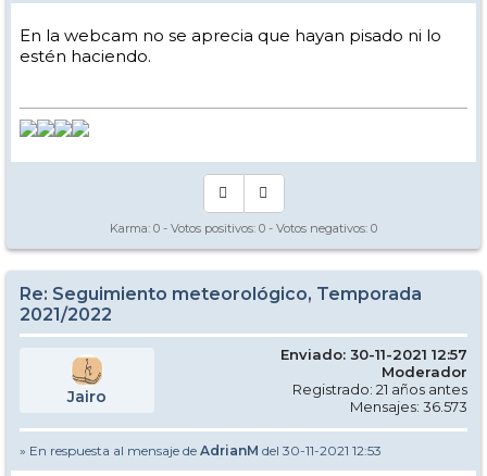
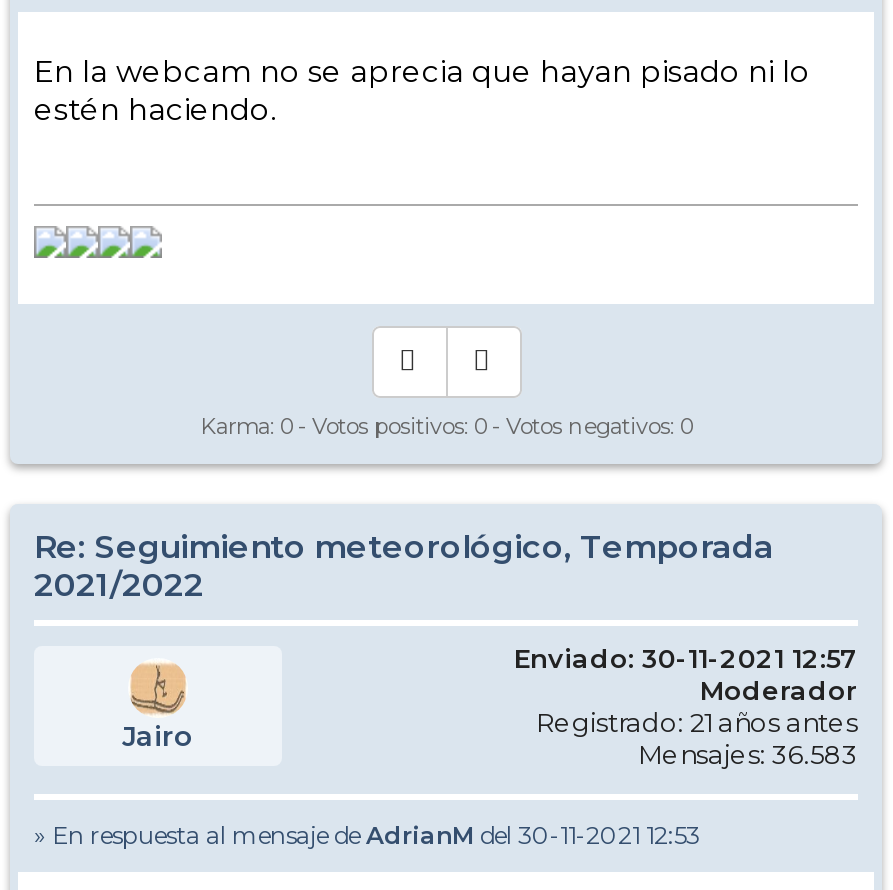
- Mensajes: 36.573
+ Mensajes: 36.583
